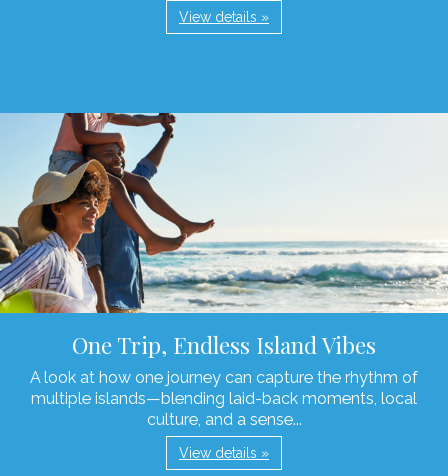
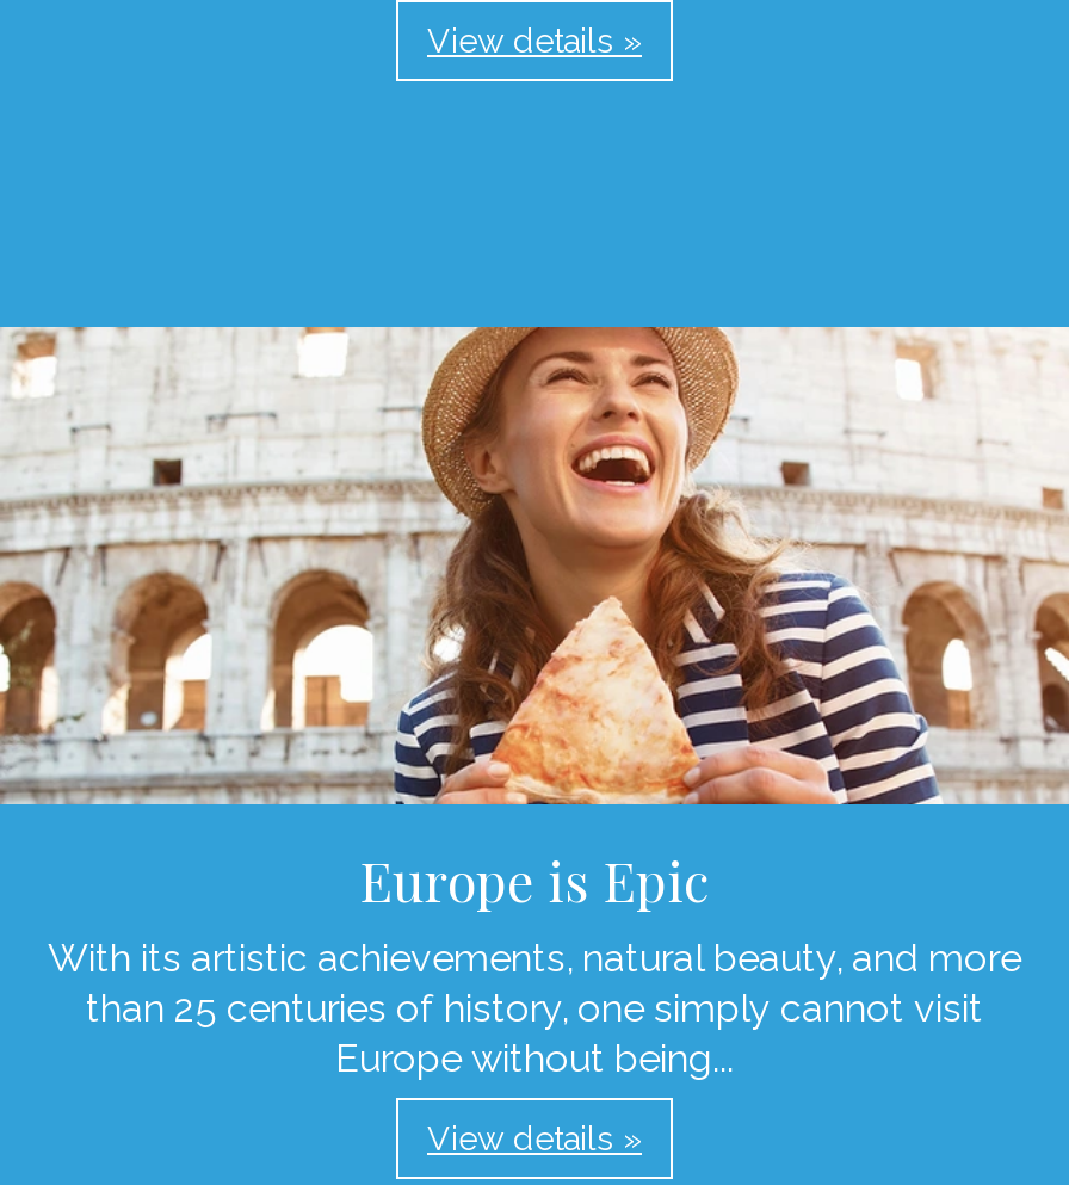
- [image]
- One Trip, Endless Island Vibes
- A look at how one journey can capture the rhythm of
- multiple islands—blending laid-back moments, local
- culture, and a sense...
+ [image]
+ Europe is Epic
+ With its artistic achievements, natural beauty, and more
+ than 25 centuries of history, one simply cannot visit
+ Europe without being...
